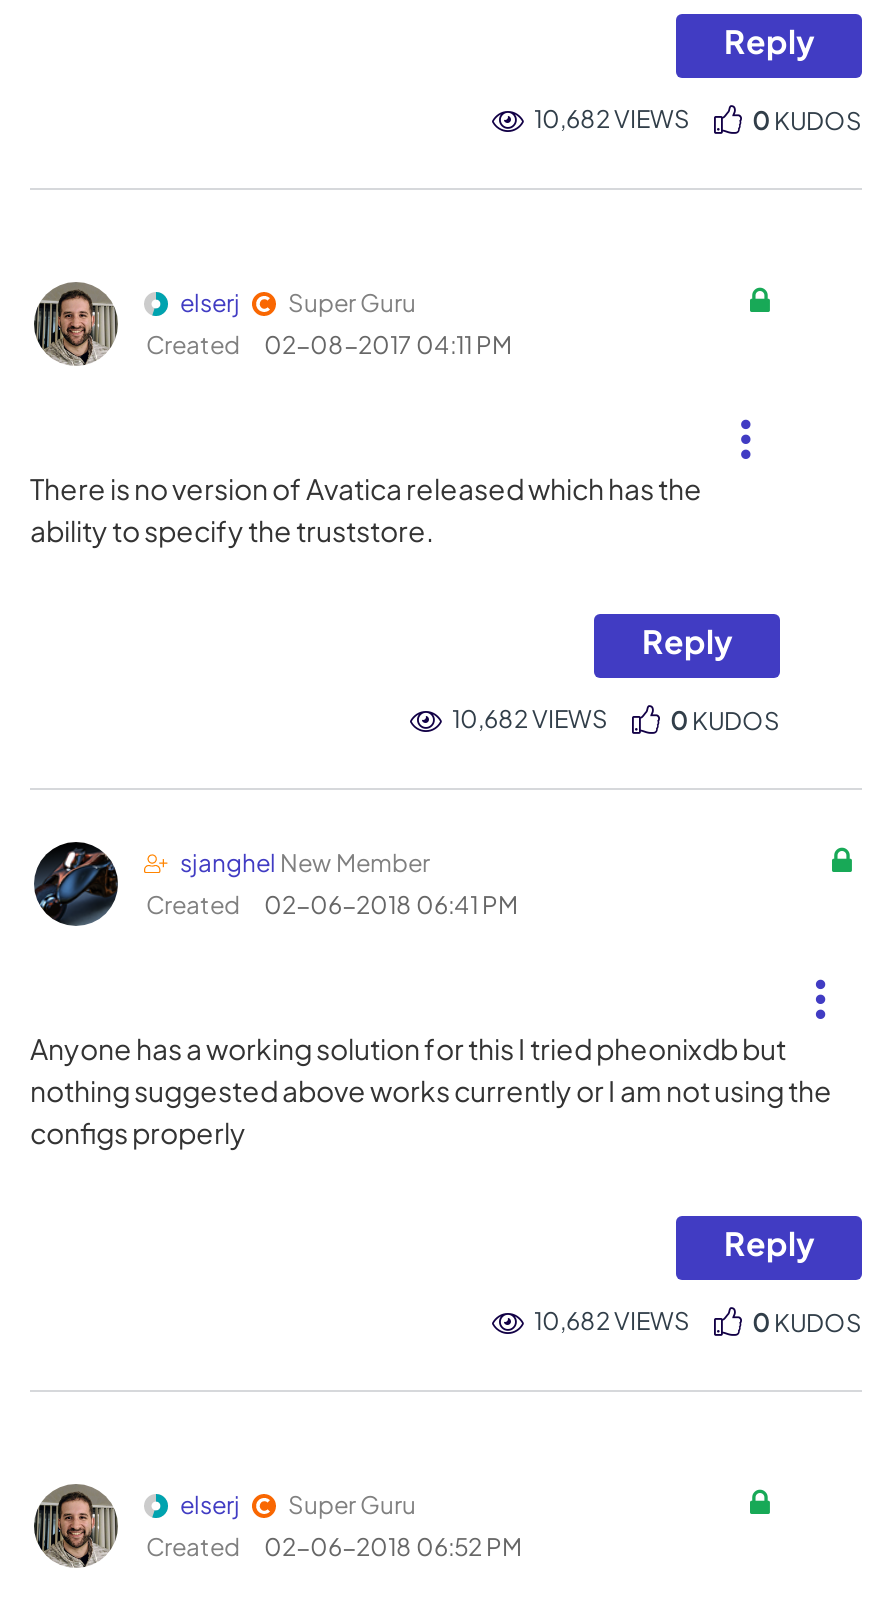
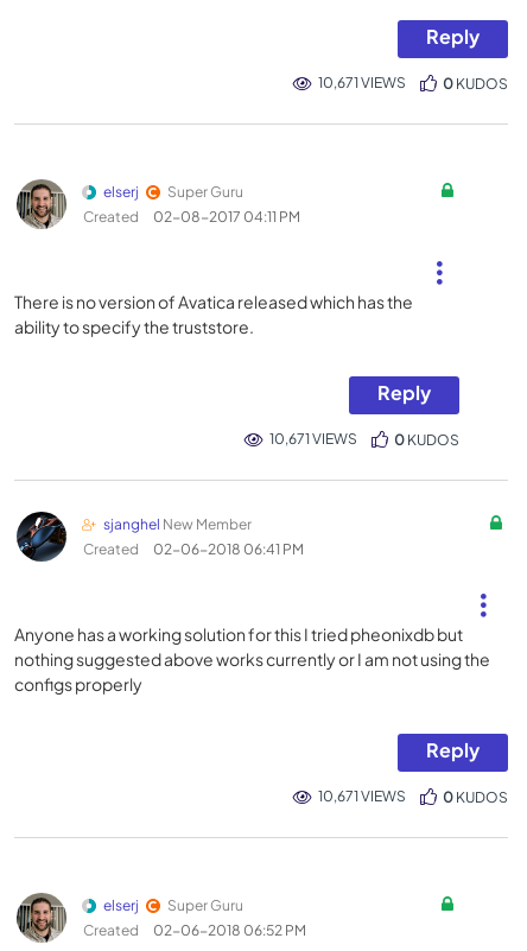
- 10,682 VIEWS
+ 10,671 VIEWS

- 10,682 VIEWS
+ 10,671 VIEWS

- 10,682 VIEWS
+ 10,671 VIEWS
